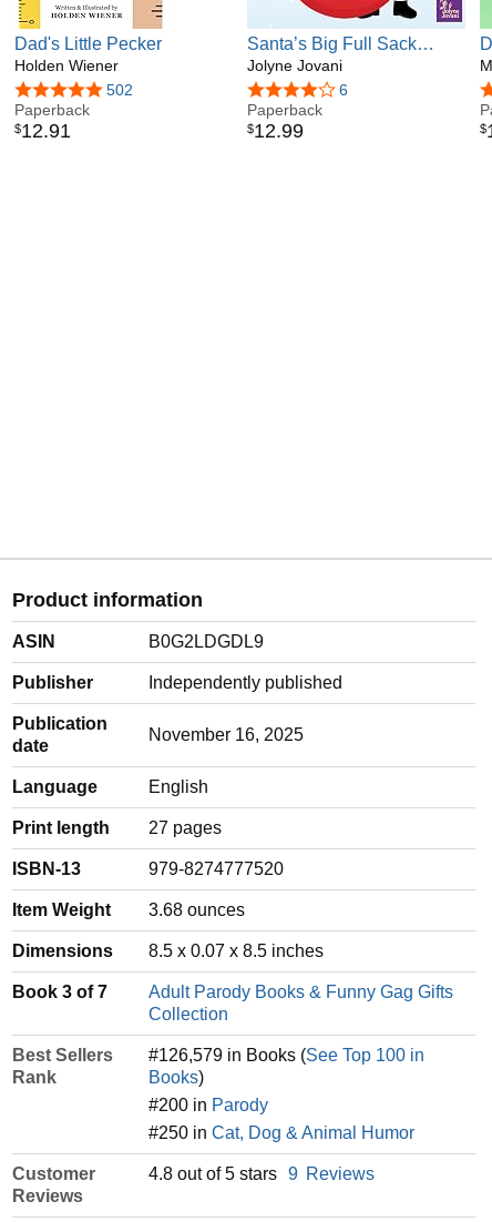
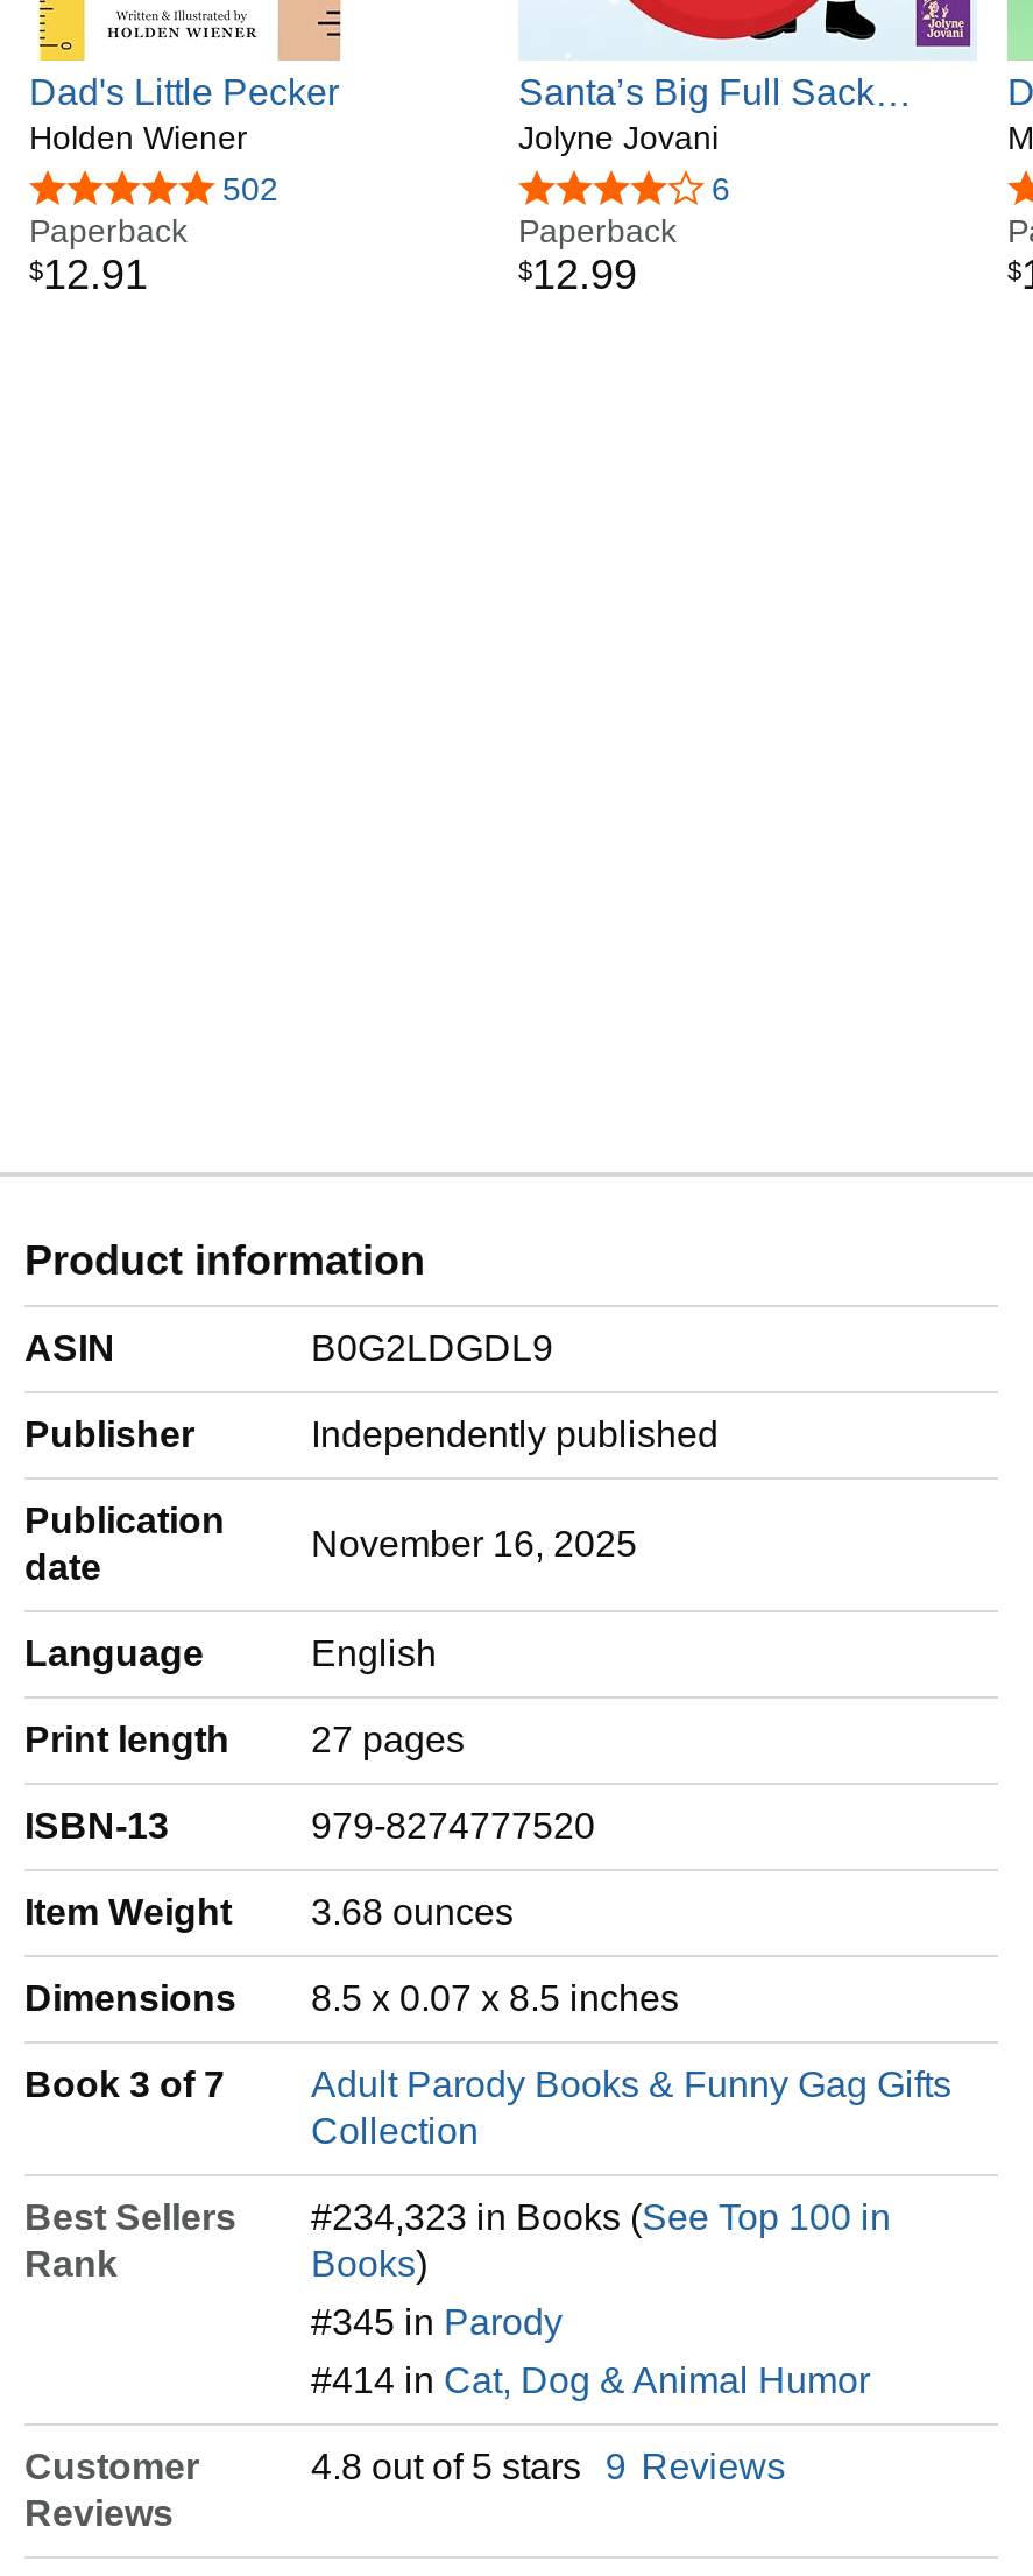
- #126,579 in Books (See Top 100 in
+ #234,323 in Books (See Top 100 in

- #200 in Parody
+ #345 in Parody

- #250 in Cat, Dog & Animal Humor
+ #414 in Cat, Dog & Animal Humor
